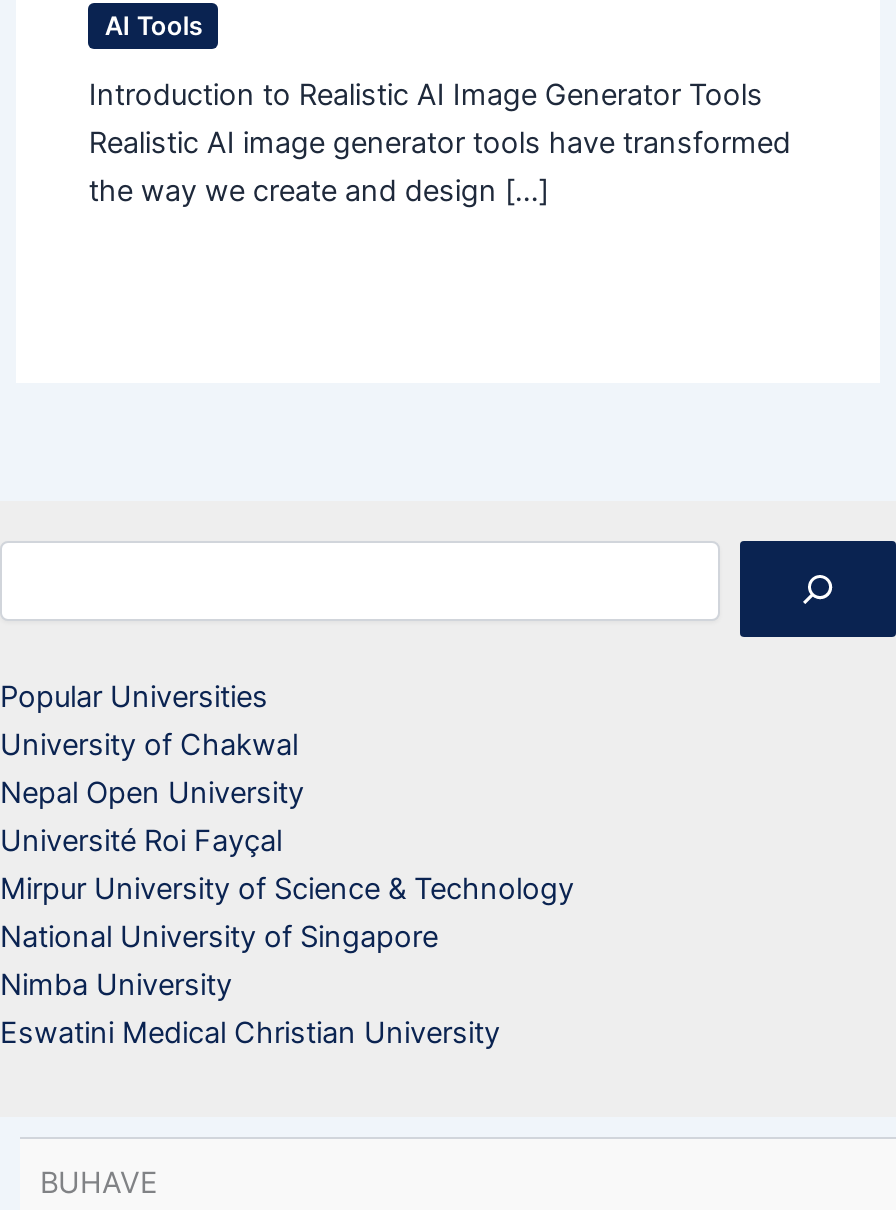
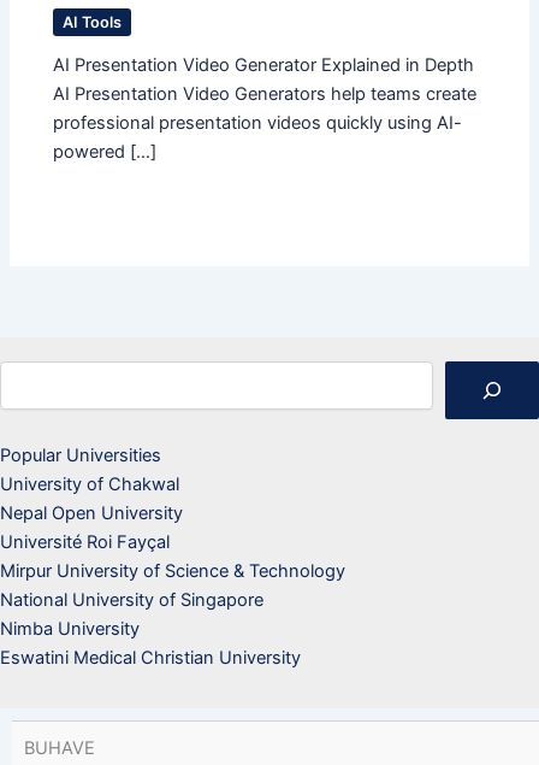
- Introduction to Realistic AI Image Generator Tools
- Realistic AI image generator tools have transformed
- the way we create and design […]
+ AI Presentation Video Generator Explained in Depth
+ AI Presentation Video Generators help teams create
+ professional presentation videos quickly using AI-
+ powered […]
